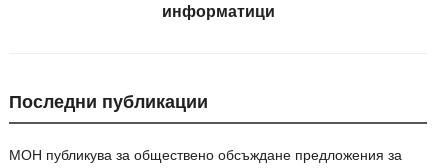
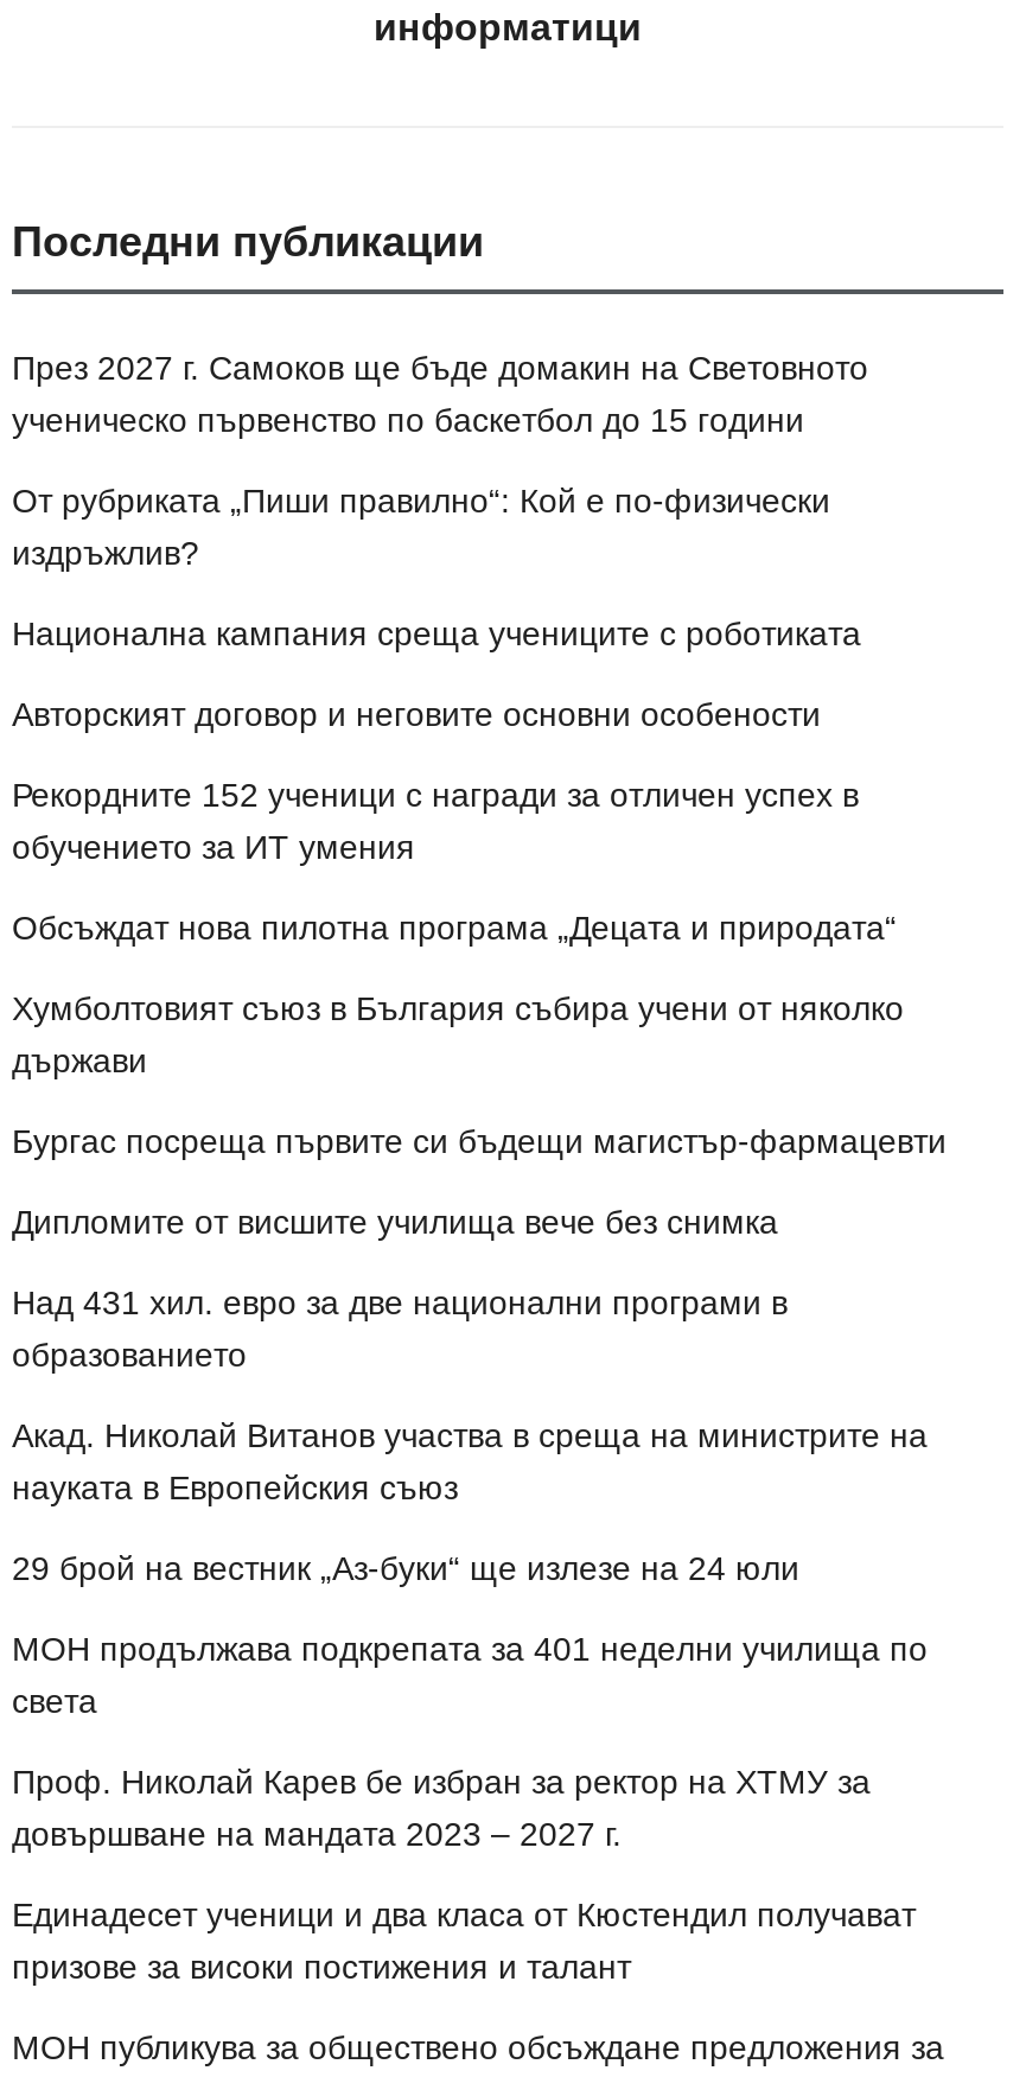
+ През 2027 г. Самоков ще бъде домакин на Световното
+ ученическо първенство по баскетбол до 15 години
+ От рубриката „Пиши правилно“: Кой е по-физически
+ издръжлив?
+ Национална кампания среща учениците с роботиката
+ Авторският договор и неговите основни особености
+ Рекордните 152 ученици с награди за отличен успех в
+ обучението за ИТ умения
+ Обсъждат нова пилотна програма „Децата и природата“
+ Хумболтовият съюз в България събира учени от няколко
+ държави
+ Бургас посреща първите си бъдещи магистър-фармацевти
+ Дипломите от висшите училища вече без снимка
+ Над 431 хил. евро за две национални програми в
+ образованието
+ Акад. Николай Витанов участва в среща на министрите на
+ науката в Европейския съюз
+ 29 брой на вестник „Аз-буки“ ще излезе на 24 юли
+ МОН продължава подкрепата за 401 неделни училища по
+ света
+ Проф. Николай Карев бе избран за ректор на ХТМУ за
+ довършване на мандата 2023 – 2027 г.
+ Единадесет ученици и два класа от Кюстендил получават
+ призове за високи постижения и талант
